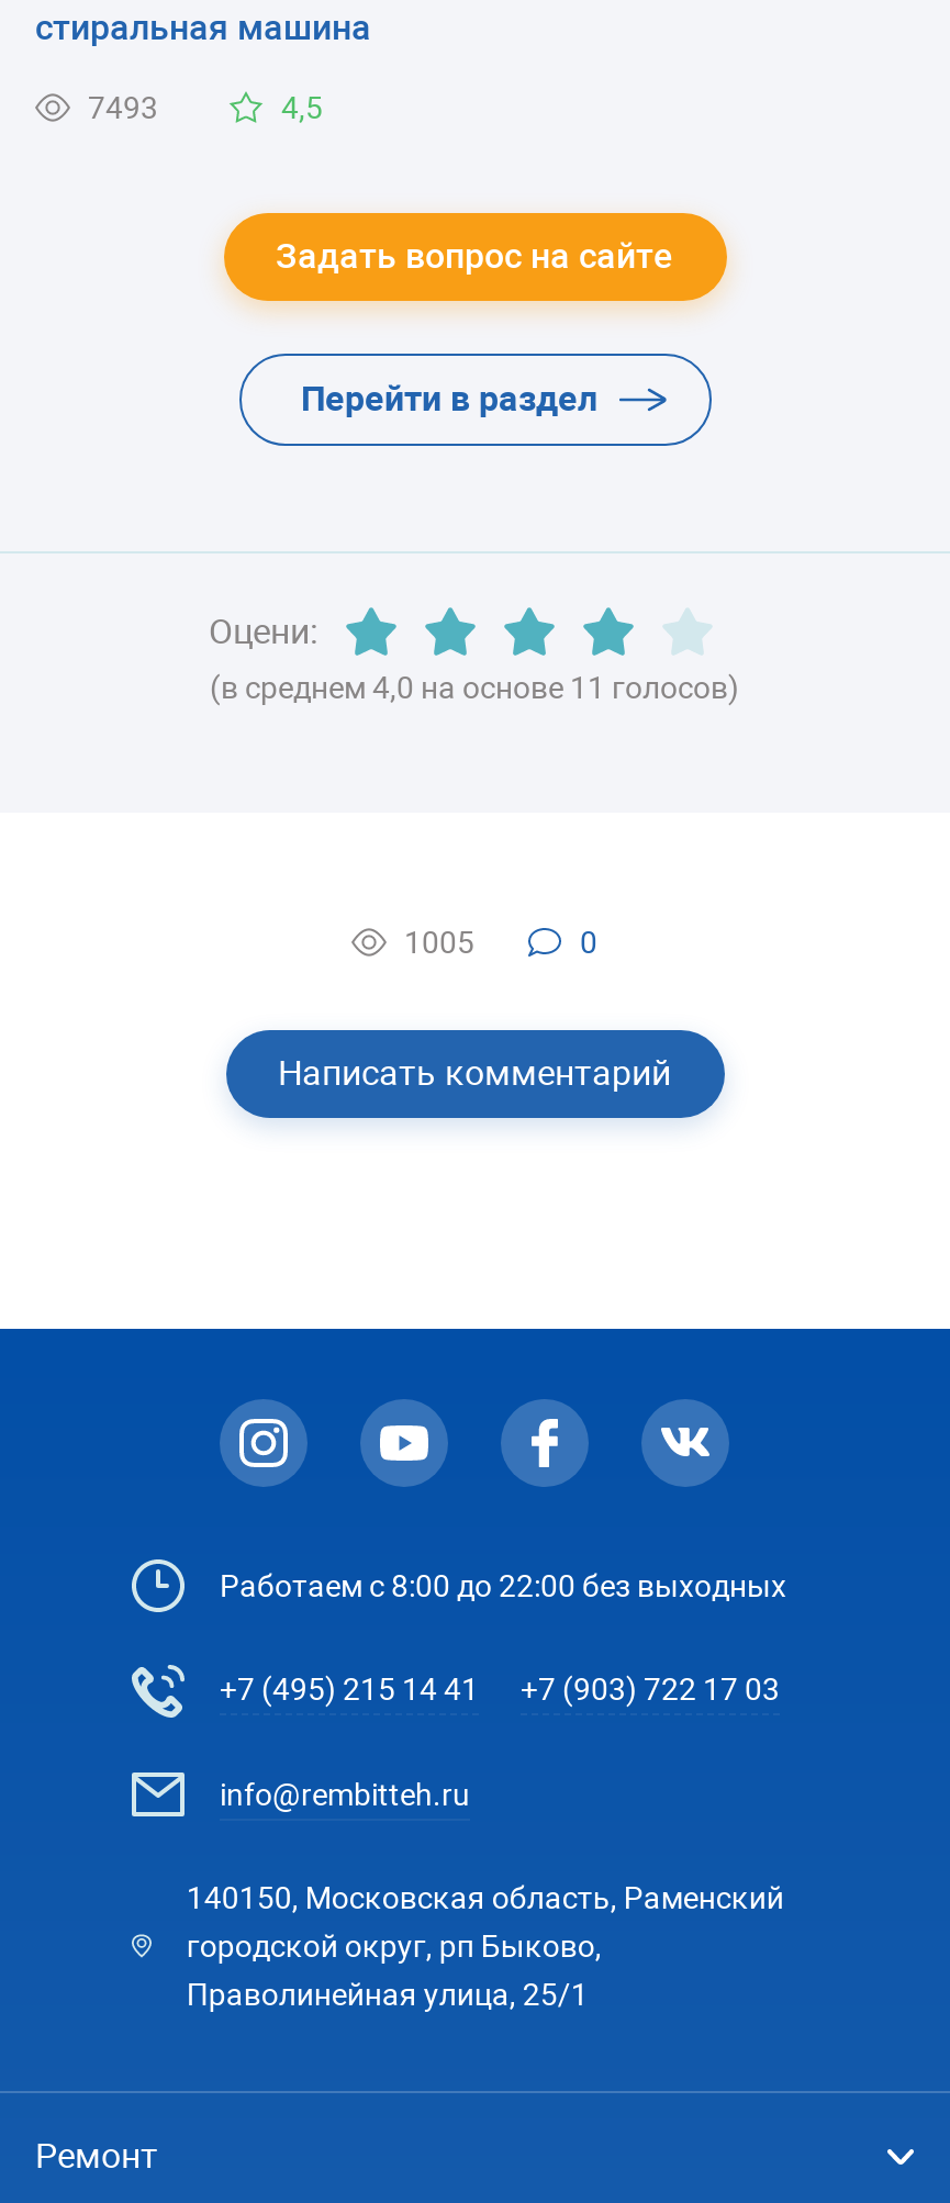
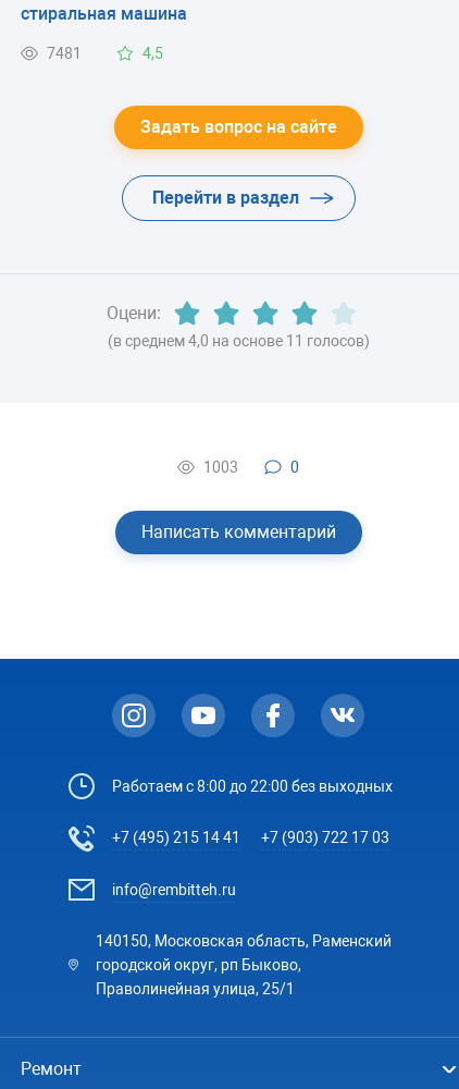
- 7493
+ 7481

- 1005
+ 1003
